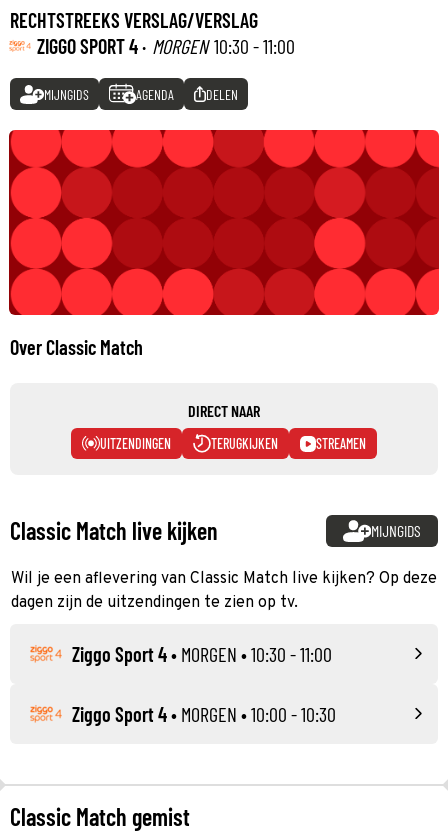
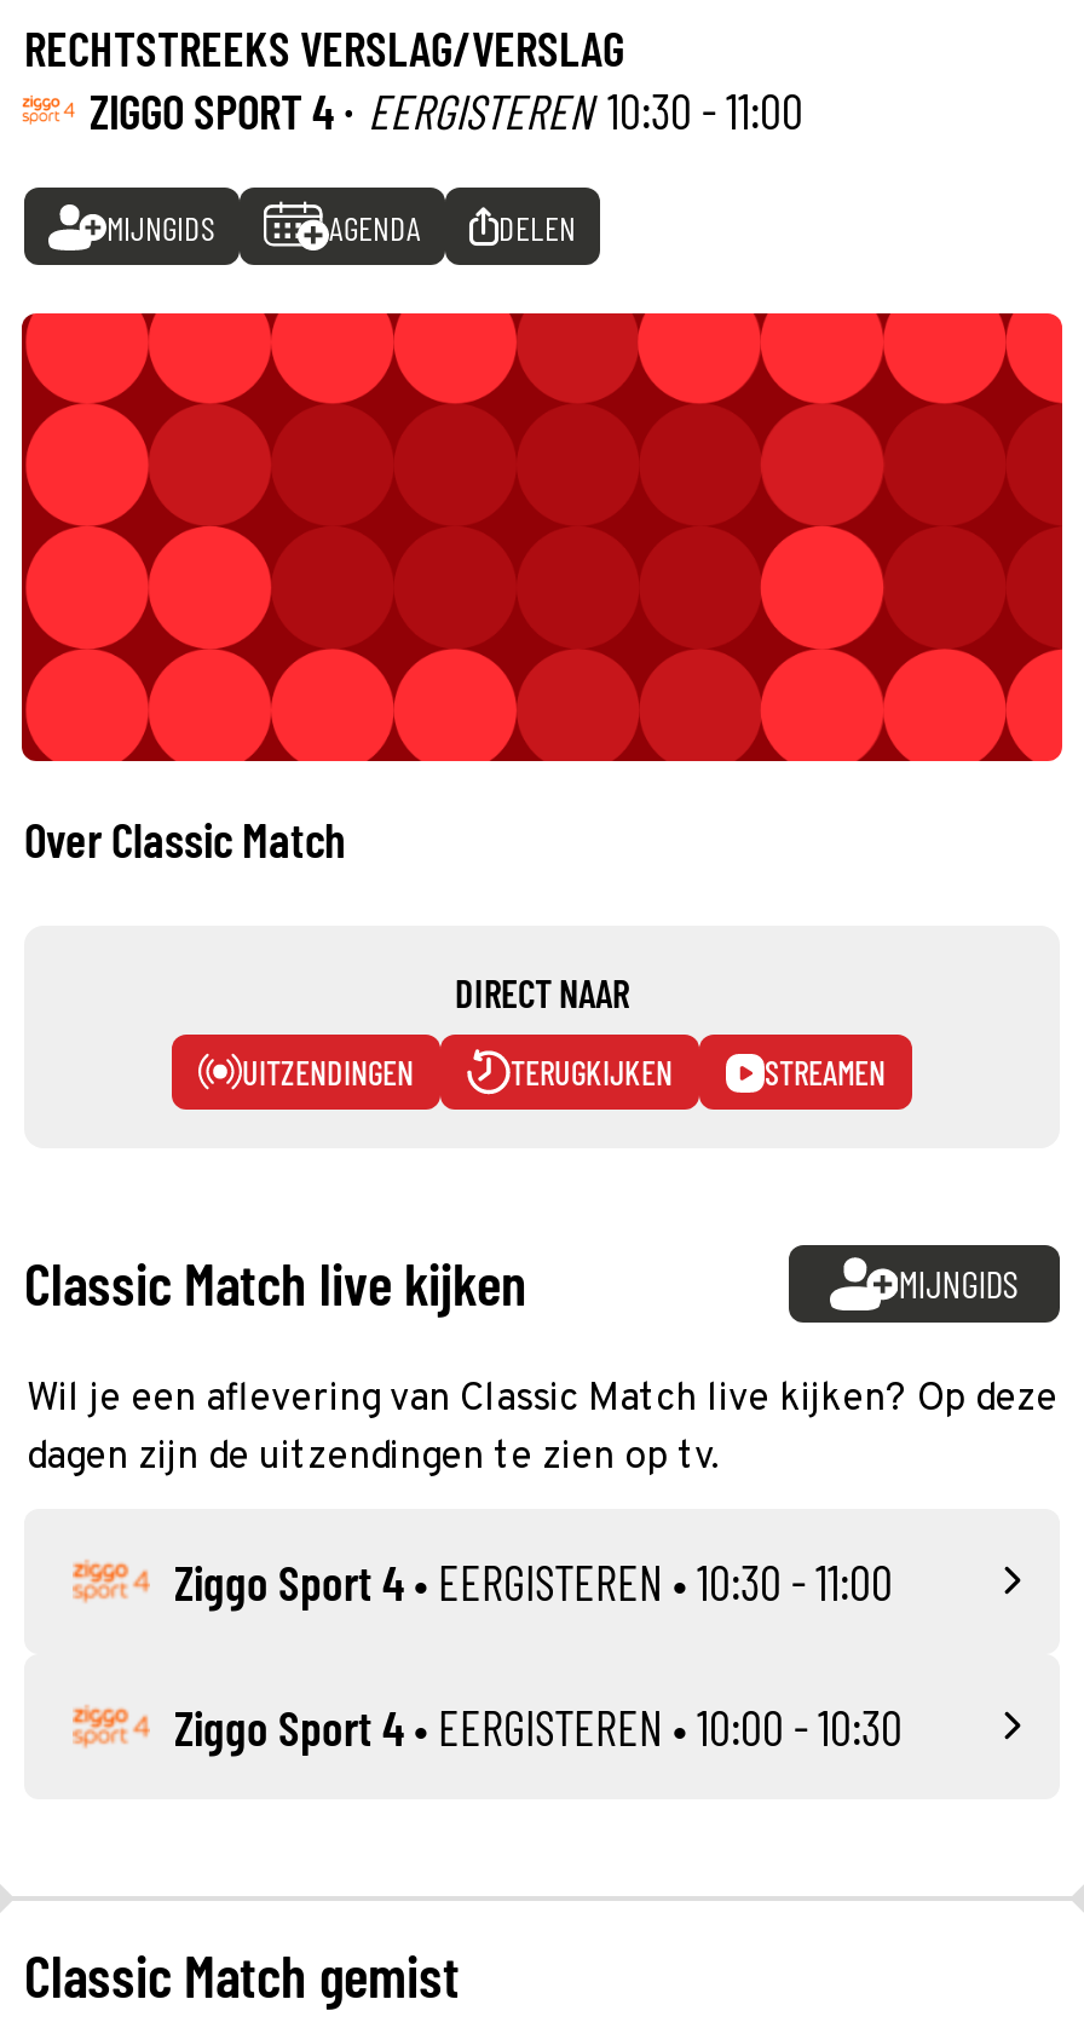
- ZIGGO SPORT 4 · MORGEN 10:30 - 11:00
+ ZIGGO SPORT 4 · EERGISTEREN 10:30 - 11:00

- Ziggo Sport 4 • MORGEN • 10:30 - 11:00
+ Ziggo Sport 4 • EERGISTEREN • 10:30 - 11:00

- Ziggo Sport 4 • MORGEN • 10:00 - 10:30
+ Ziggo Sport 4 • EERGISTEREN • 10:00 - 10:30
